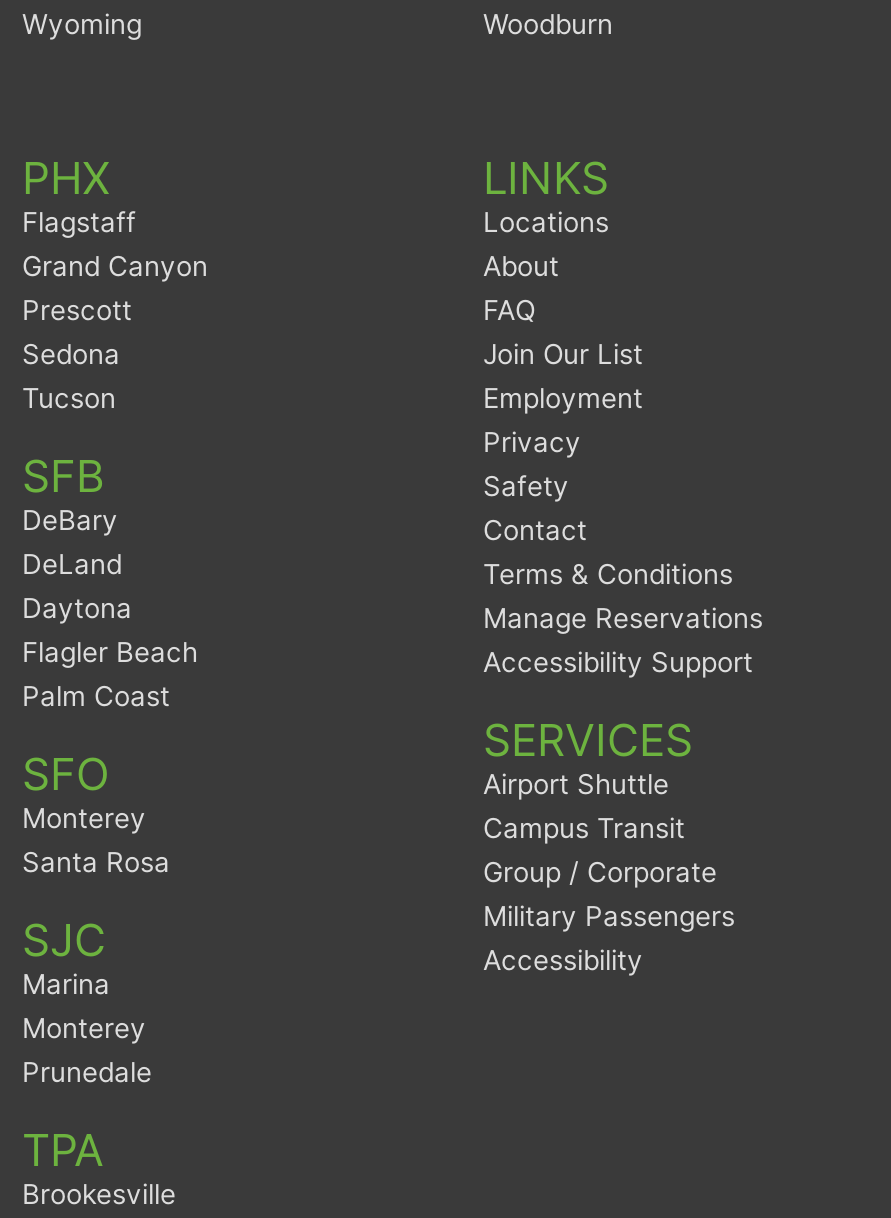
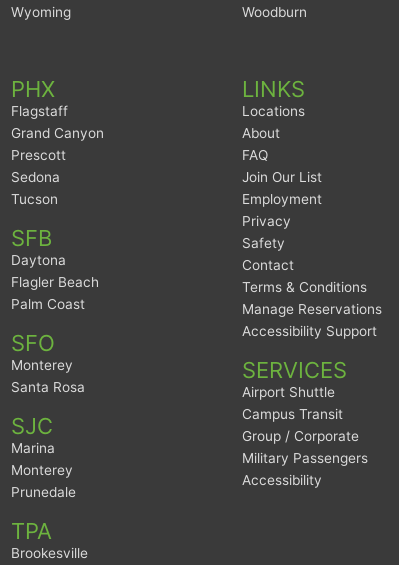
- DeBary
- DeLand
